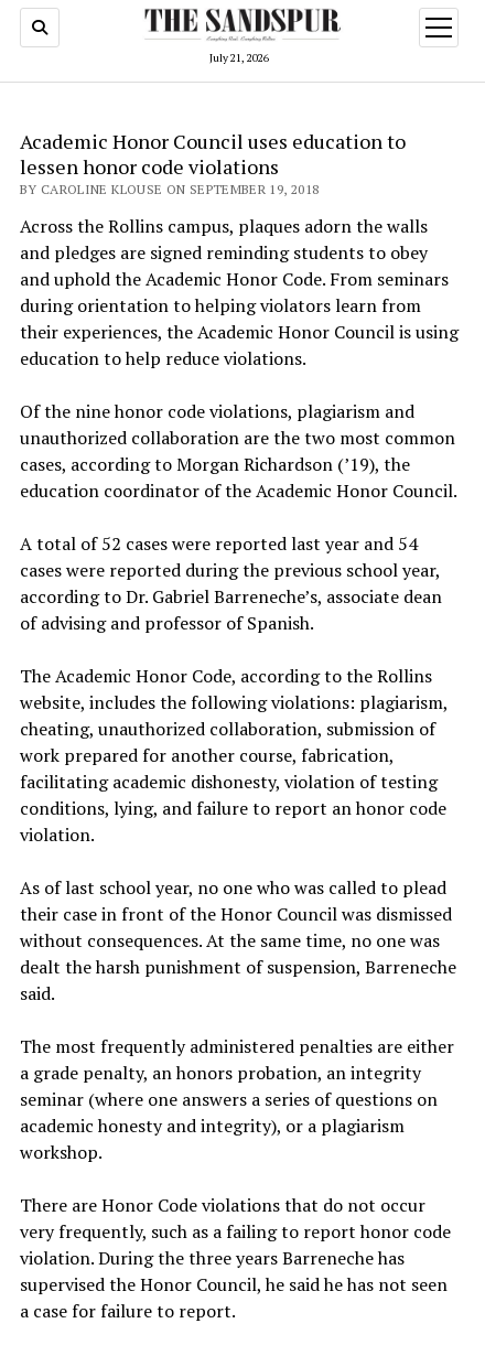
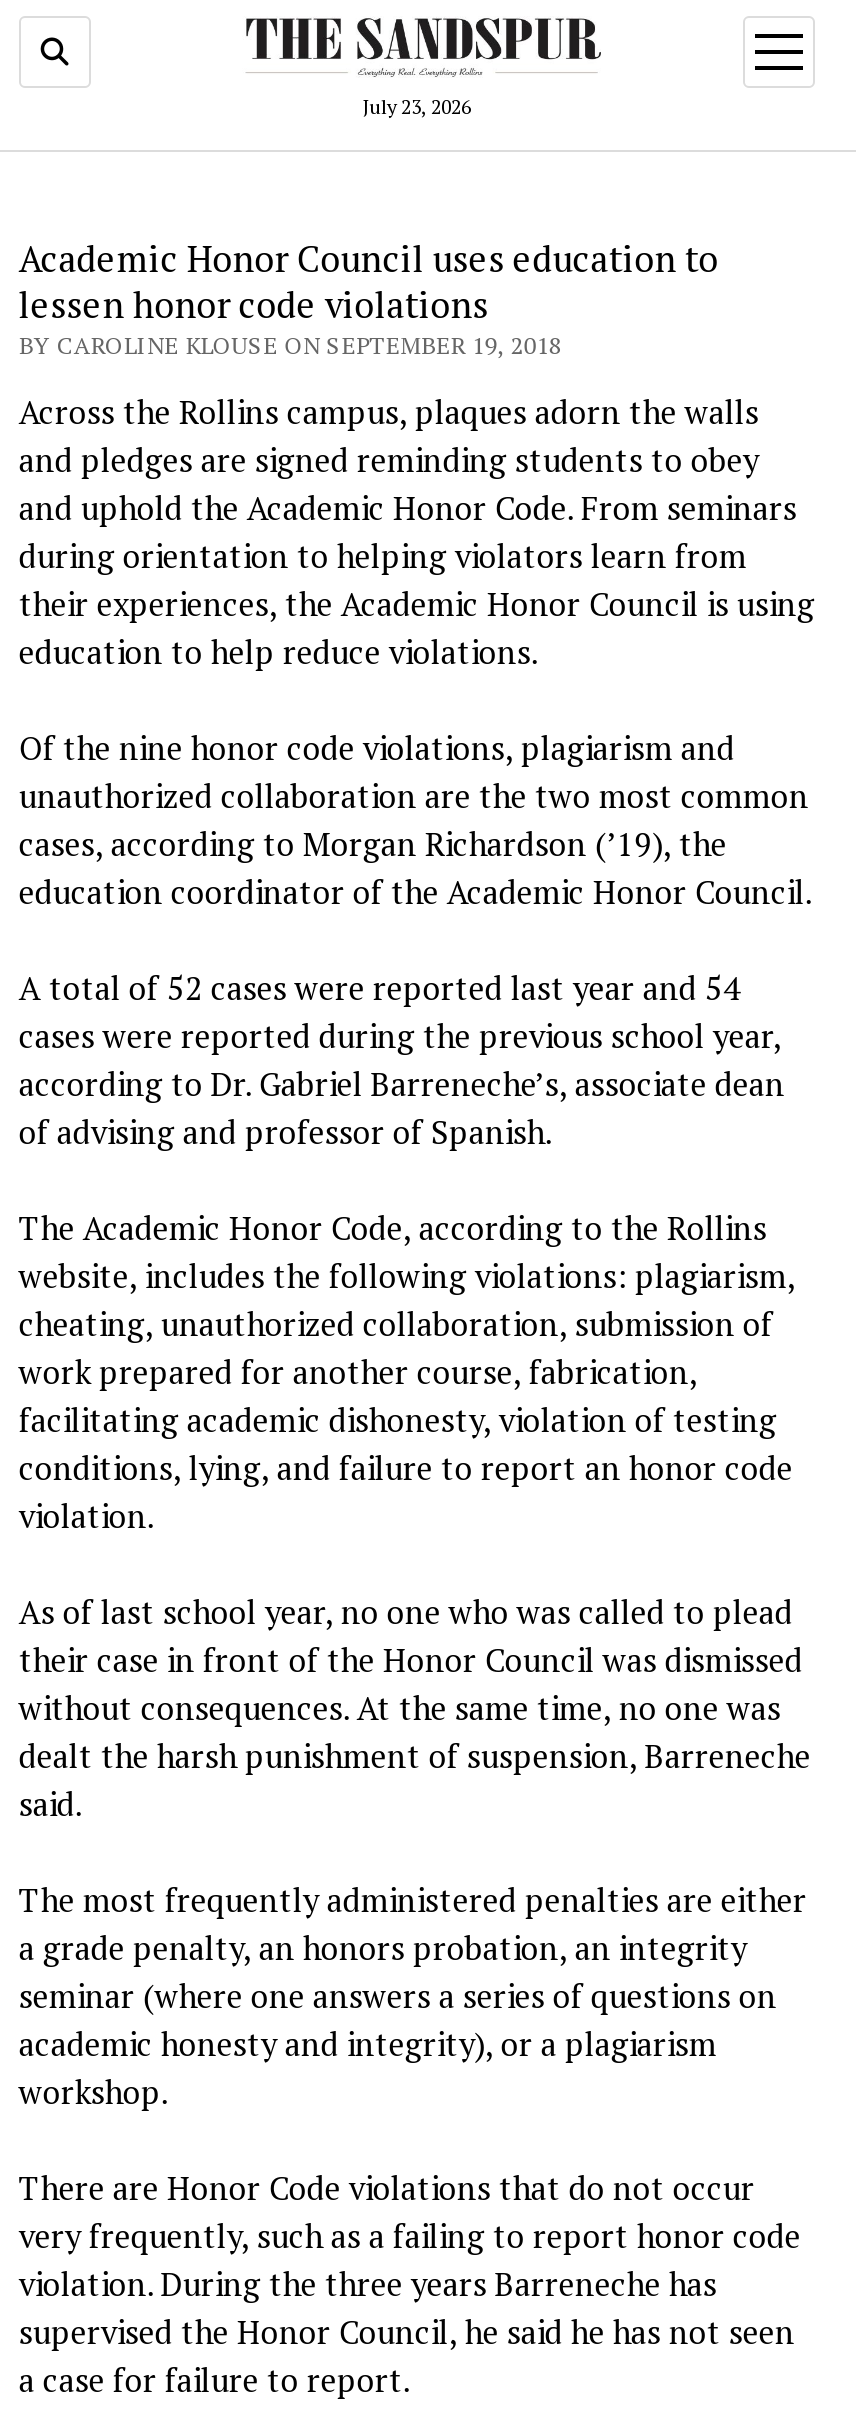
- July 21, 2026
+ July 23, 2026
